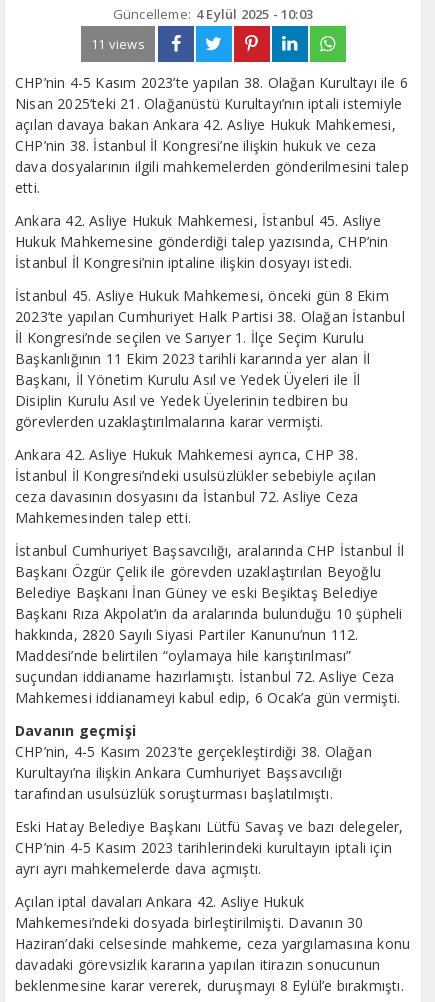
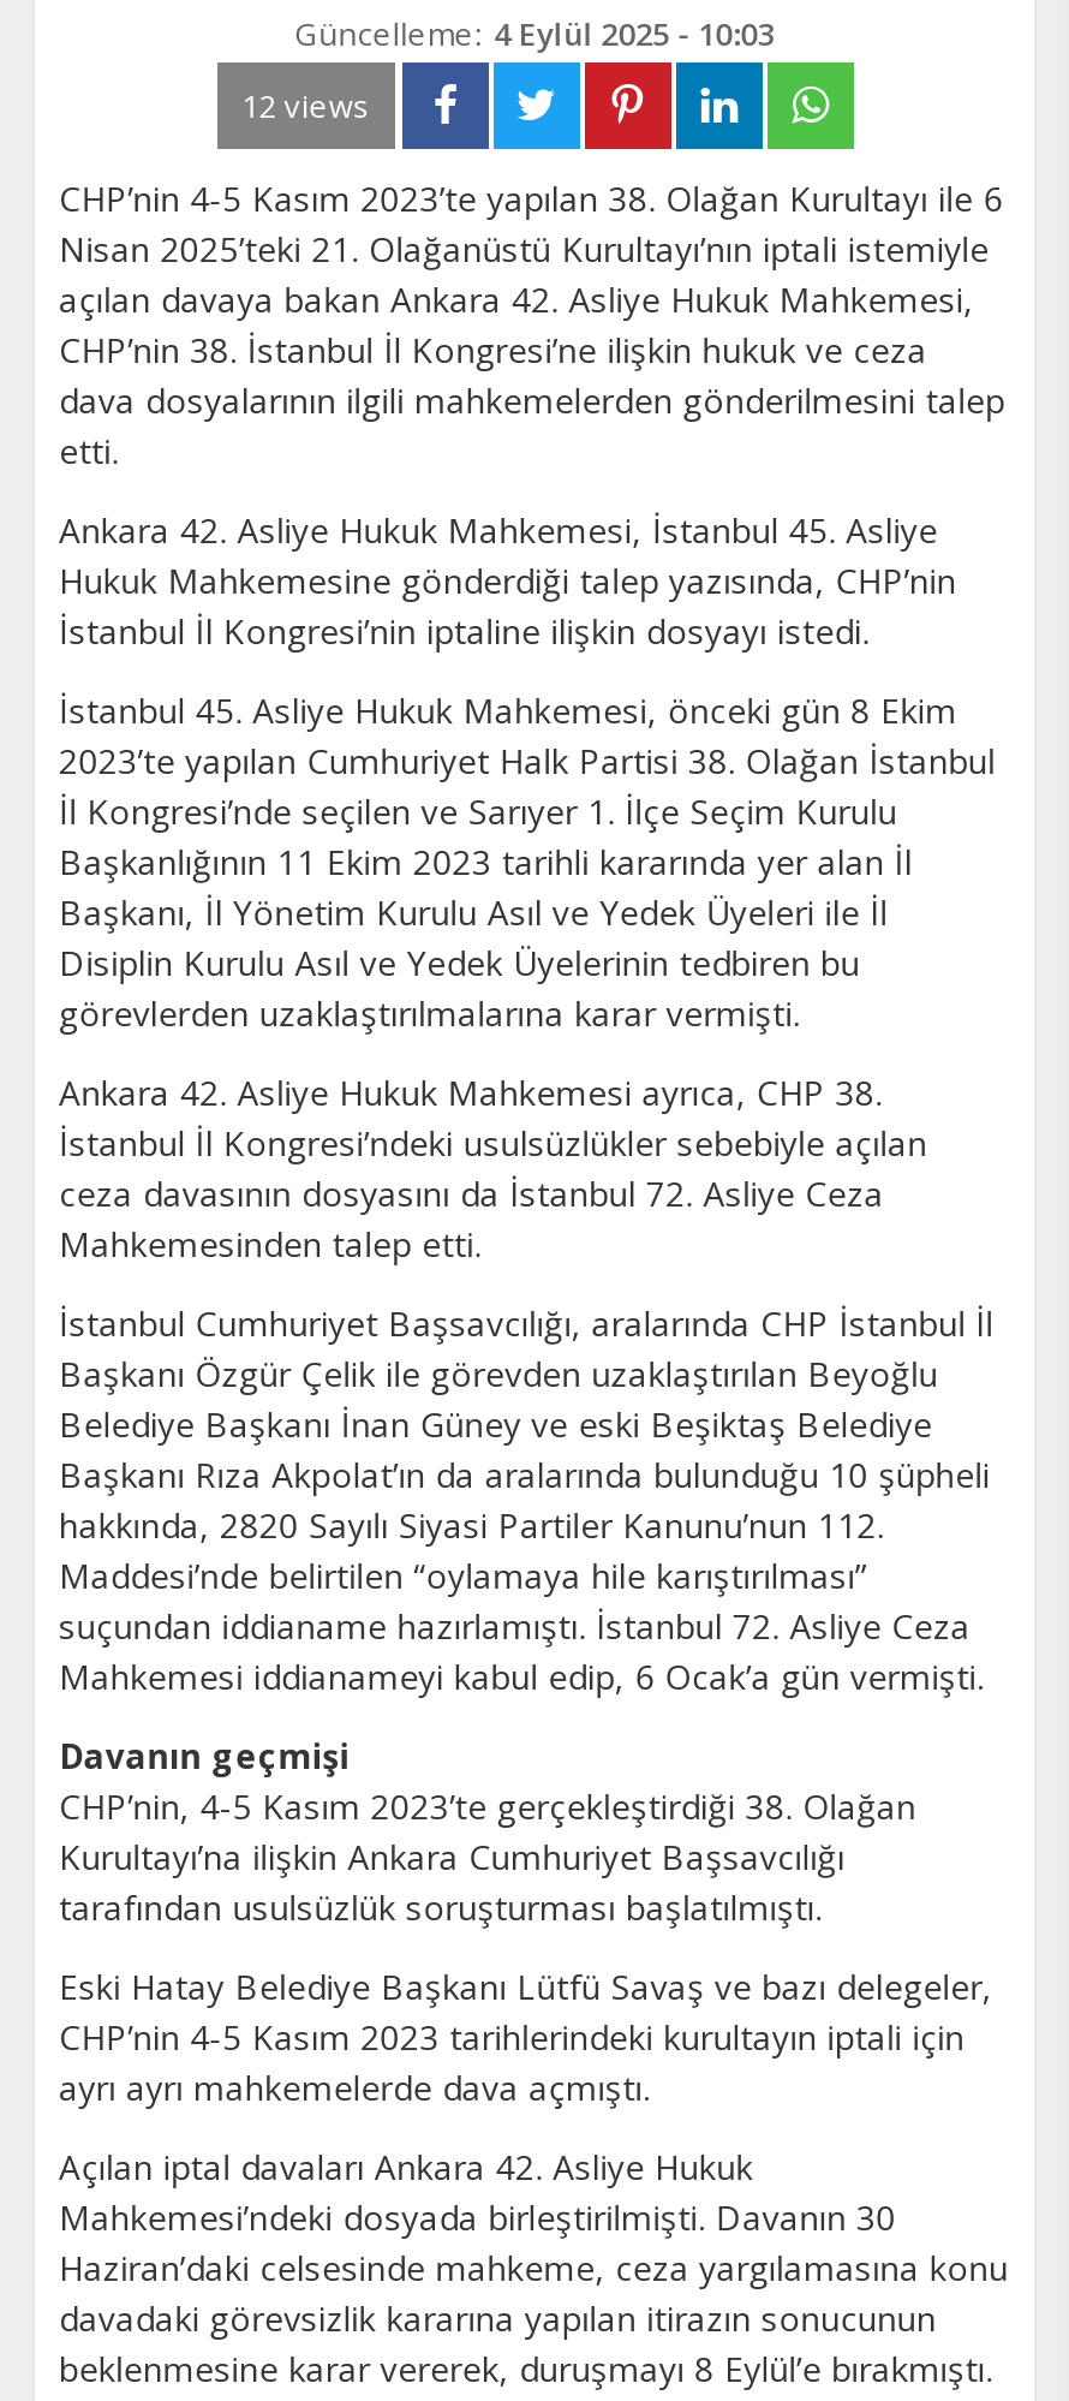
- 11 views
+ 12 views
